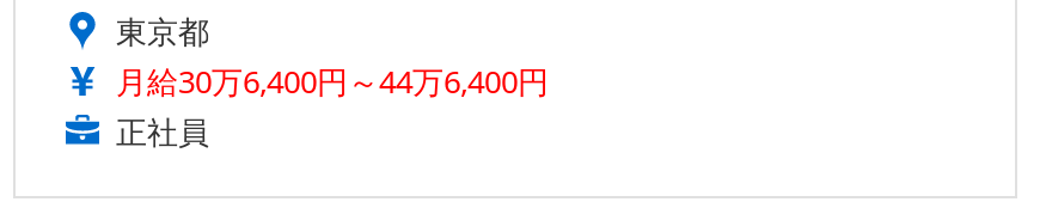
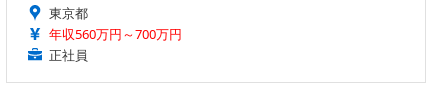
- 月給30万6,400円～44万6,400円
+ 年収560万円～700万円
